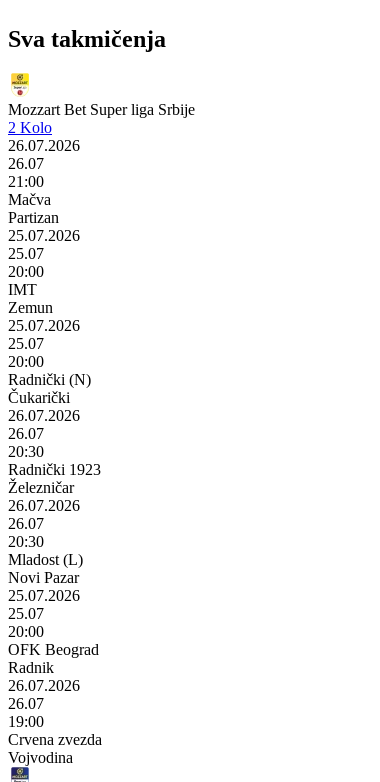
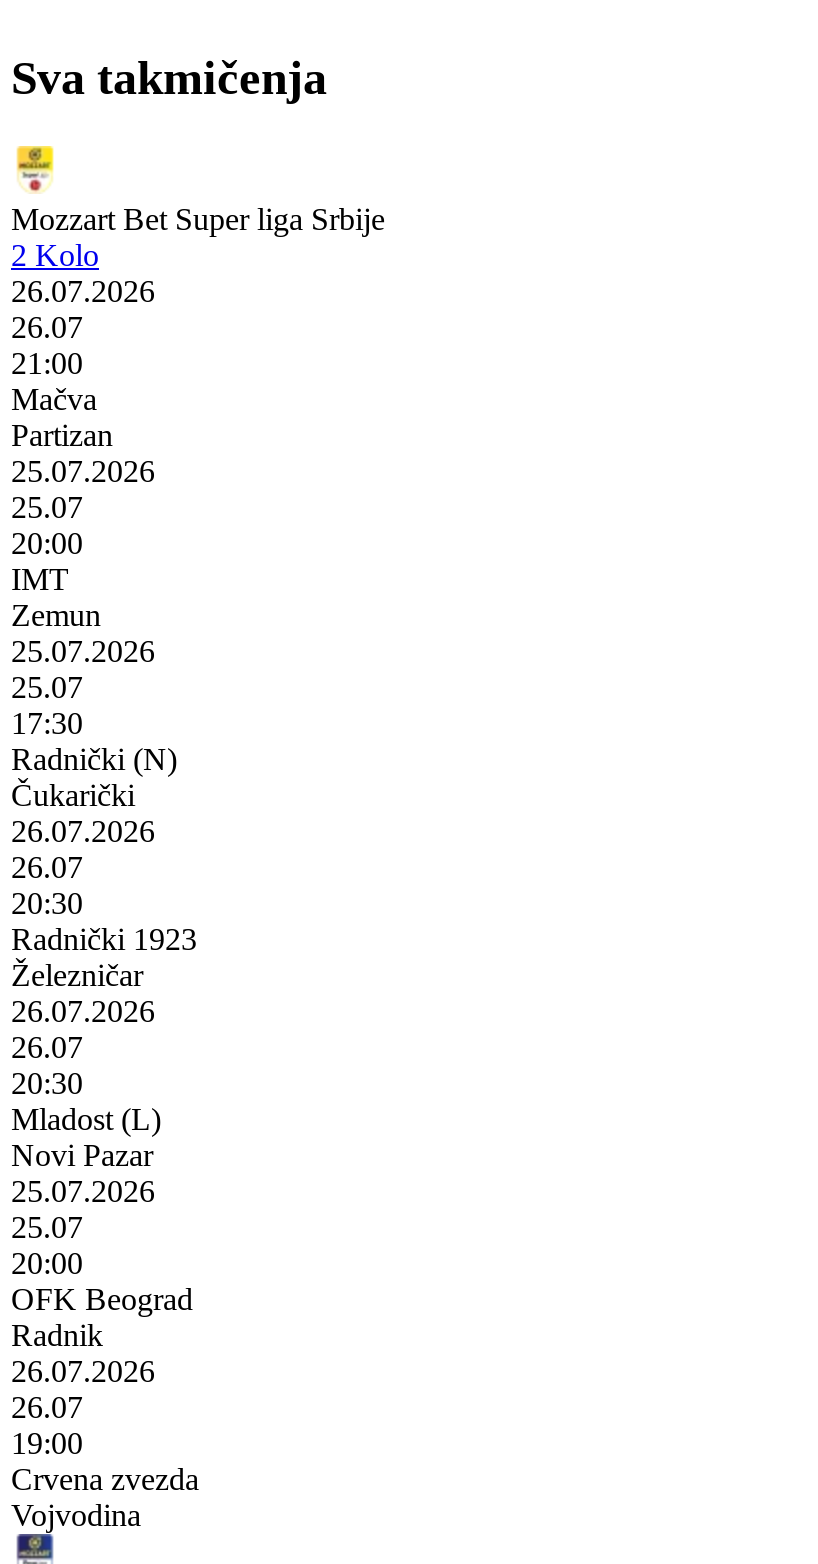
- 20:00
+ 17:30
